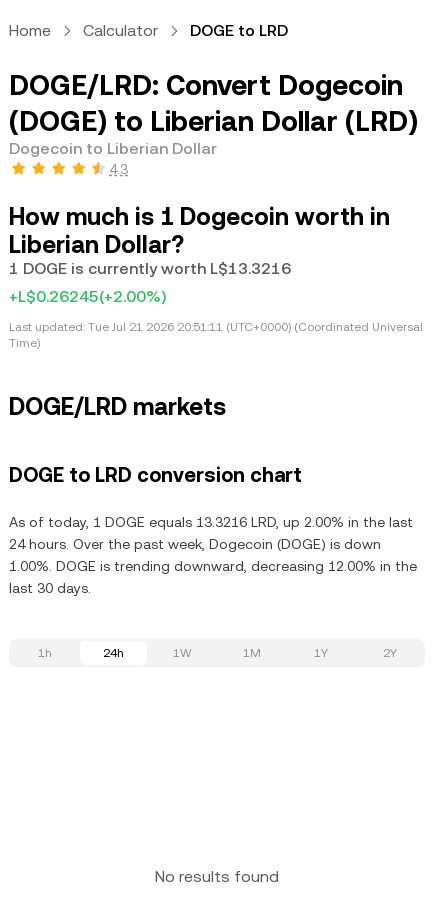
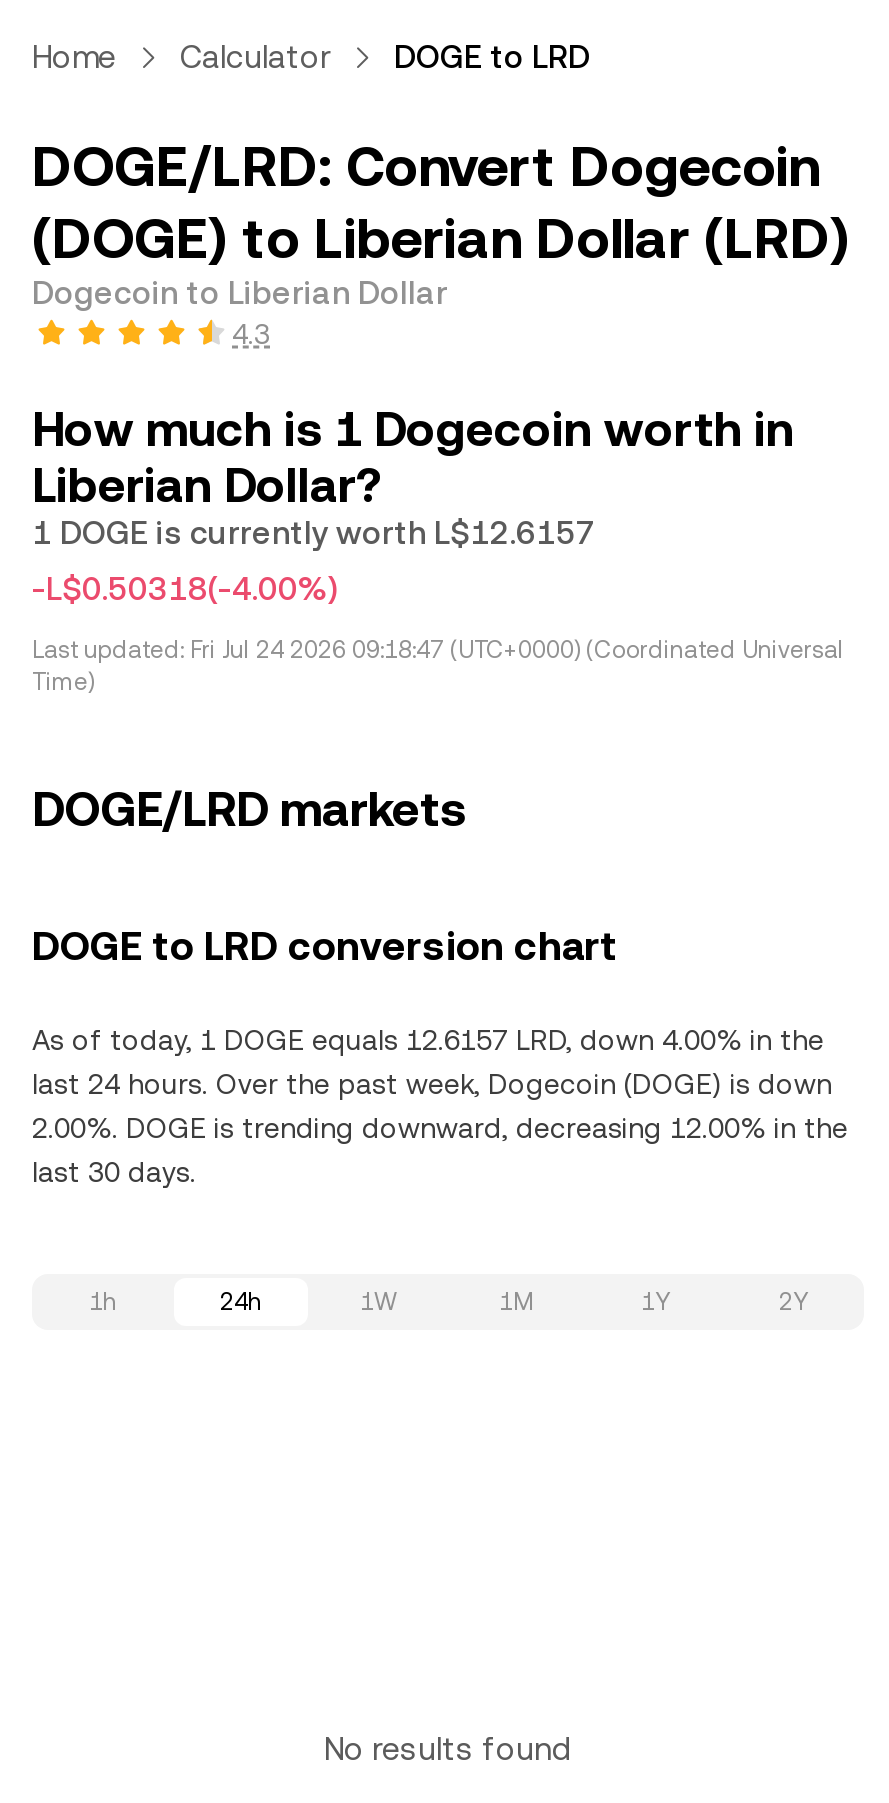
- 1 DOGE is currently worth L$13.3216
+ 1 DOGE is currently worth L$12.6157

- +L$0.26245(+2.00%)
+ -L$0.50318(-4.00%)

- Last updated: Tue Jul 21 2026 20:51:11 (UTC+0000) (Coordinated Universal
+ Last updated: Fri Jul 24 2026 09:18:47 (UTC+0000) (Coordinated Universal

- As of today, 1 DOGE equals 13.3216 LRD, up 2.00% in the last
- 24 hours. Over the past week, Dogecoin (DOGE) is down
- 1.00%. DOGE is trending downward, decreasing 12.00% in the
+ As of today, 1 DOGE equals 12.6157 LRD, down 4.00% in the
+ last 24 hours. Over the past week, Dogecoin (DOGE) is down
+ 2.00%. DOGE is trending downward, decreasing 12.00% in the
